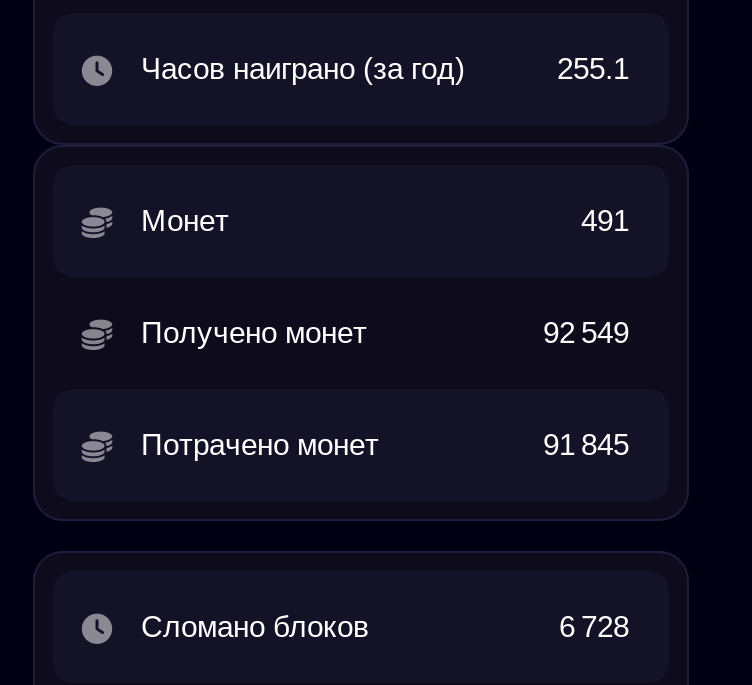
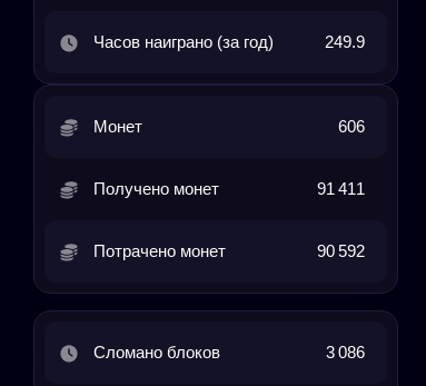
- 255.1
+ 249.9

- 491
+ 606

- 92 549
+ 91 411

- 91 845
+ 90 592

- 6 728
+ 3 086
